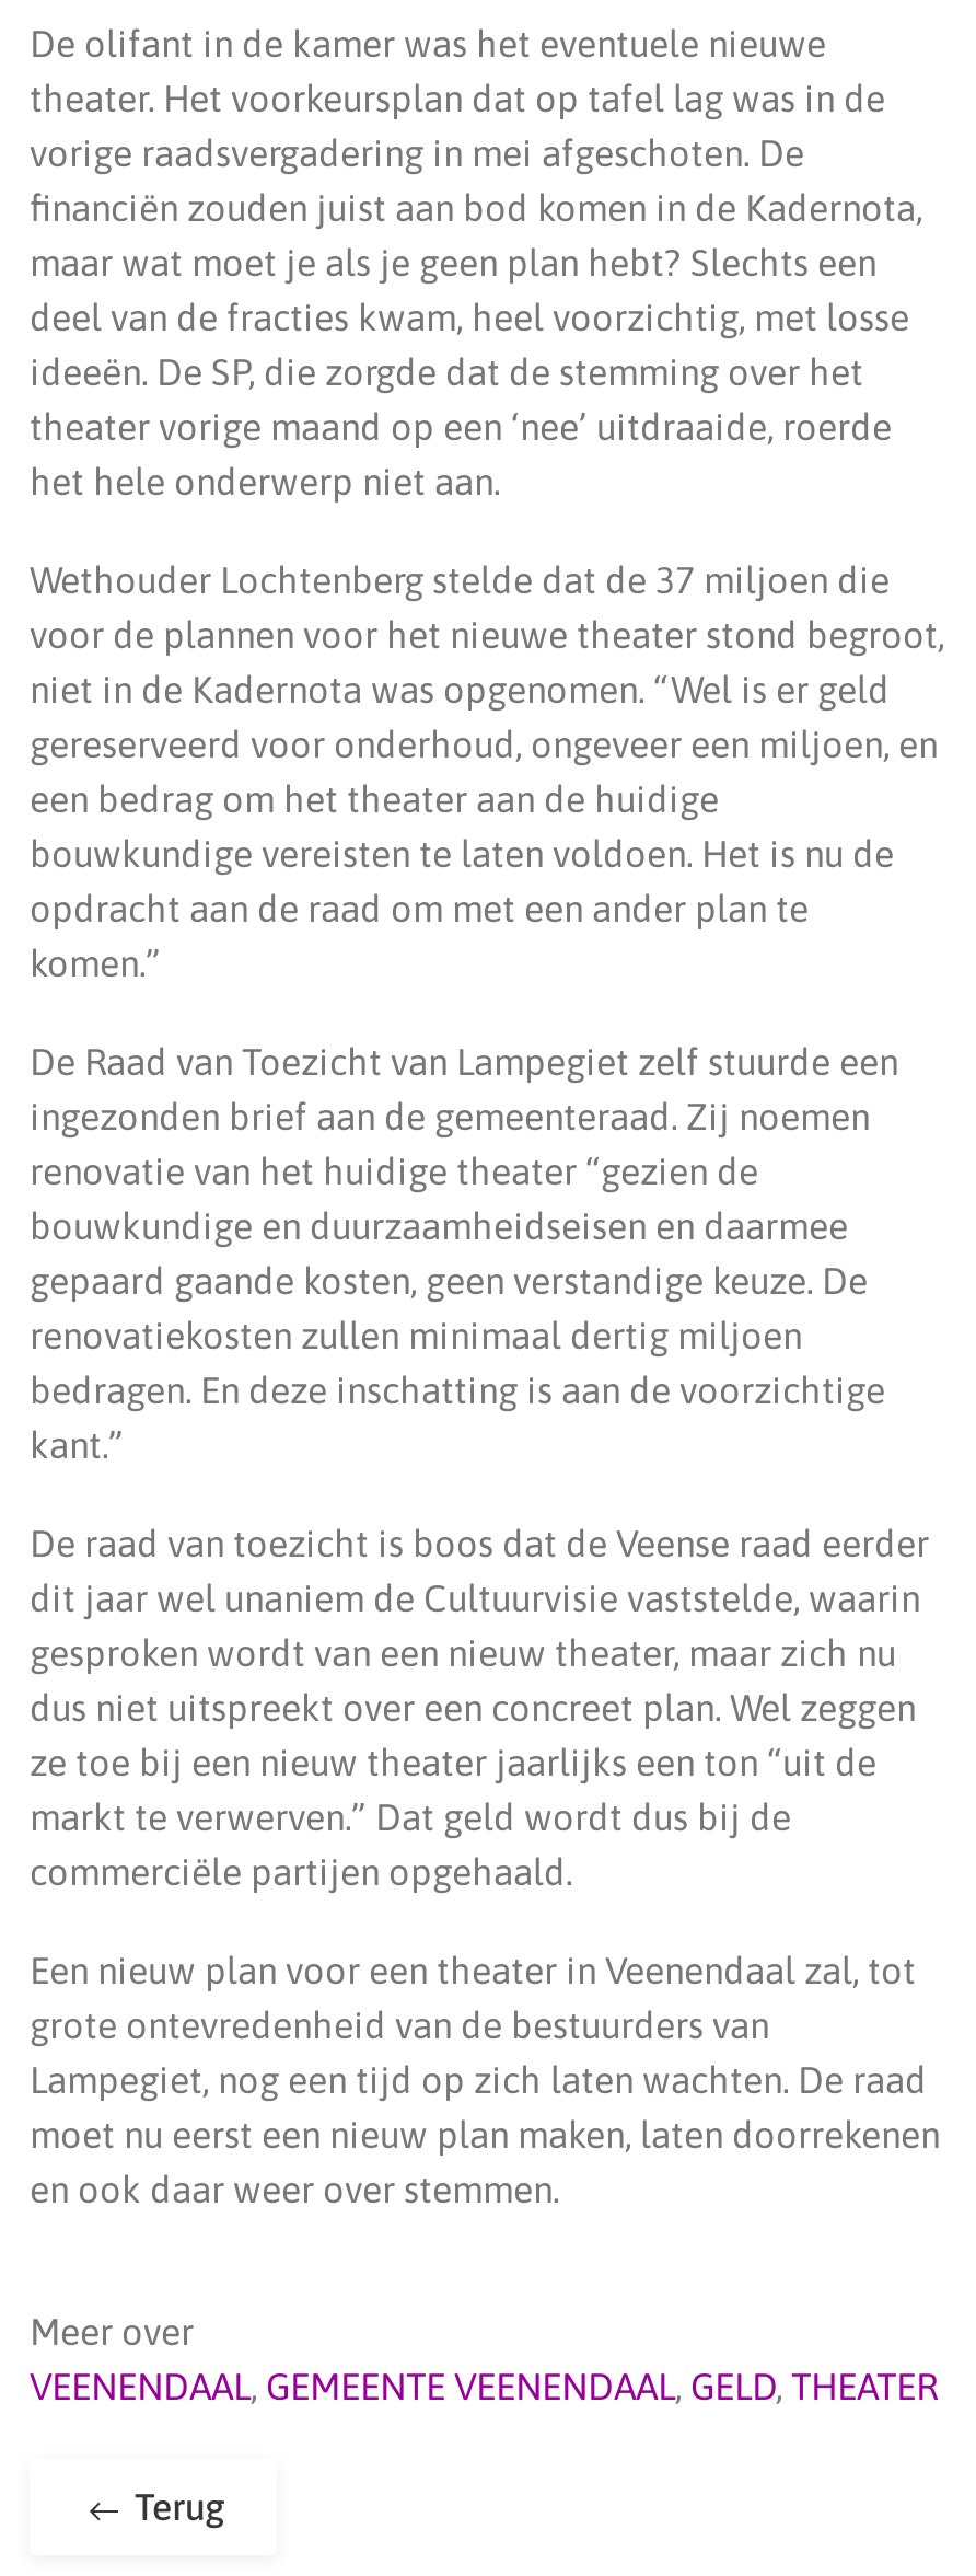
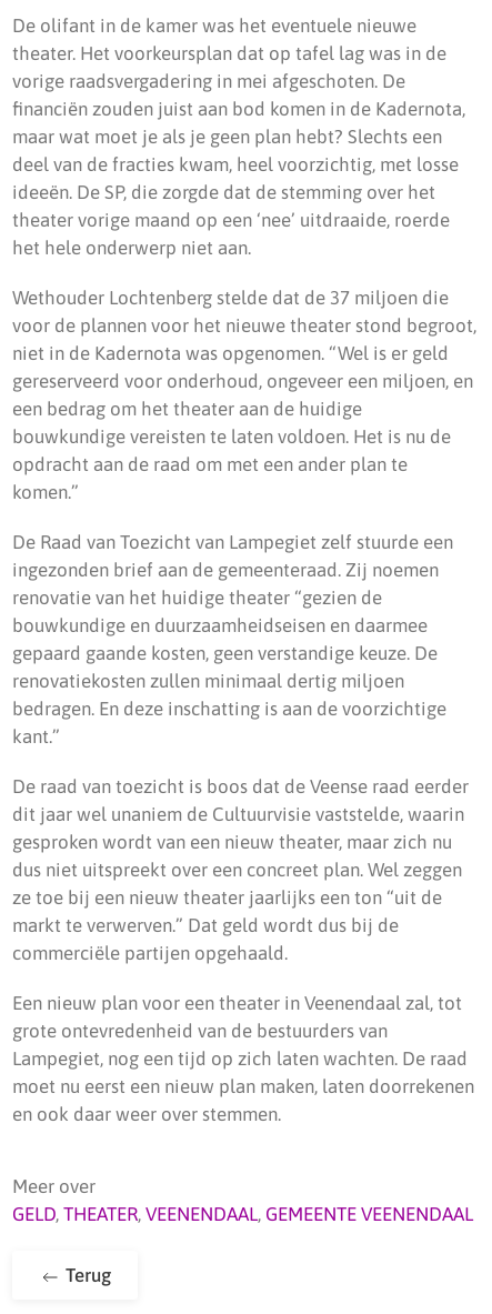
- VEENENDAAL, GEMEENTE VEENENDAAL, GELD, THEATER
+ GELD, THEATER, VEENENDAAL, GEMEENTE VEENENDAAL
